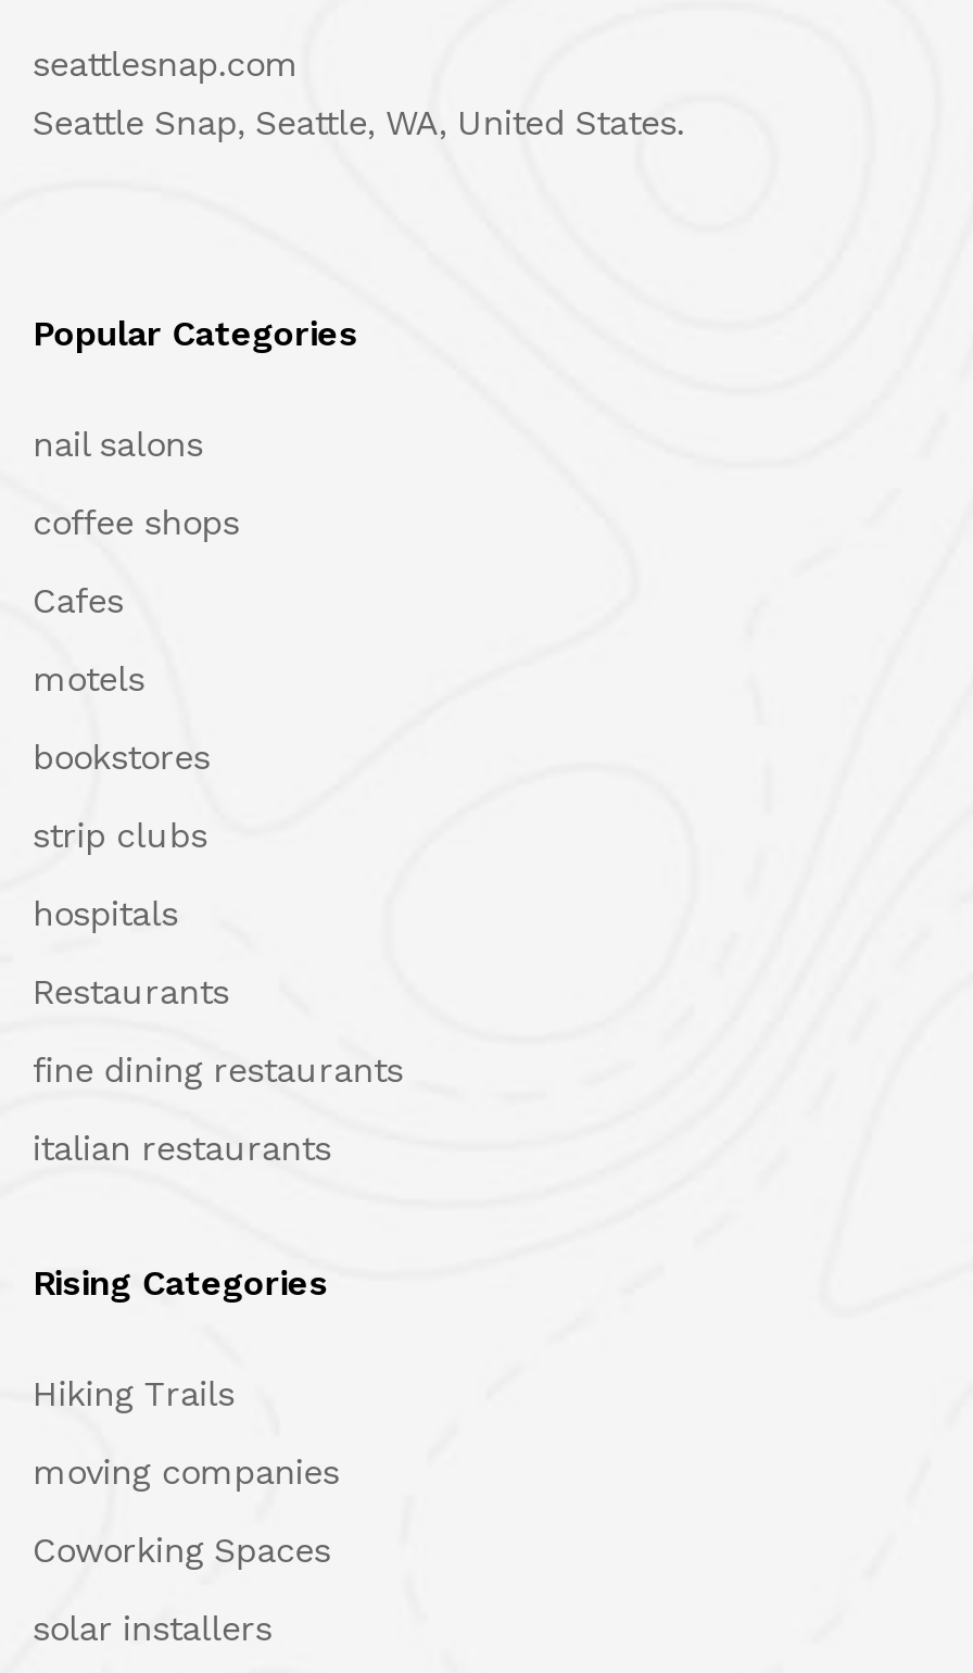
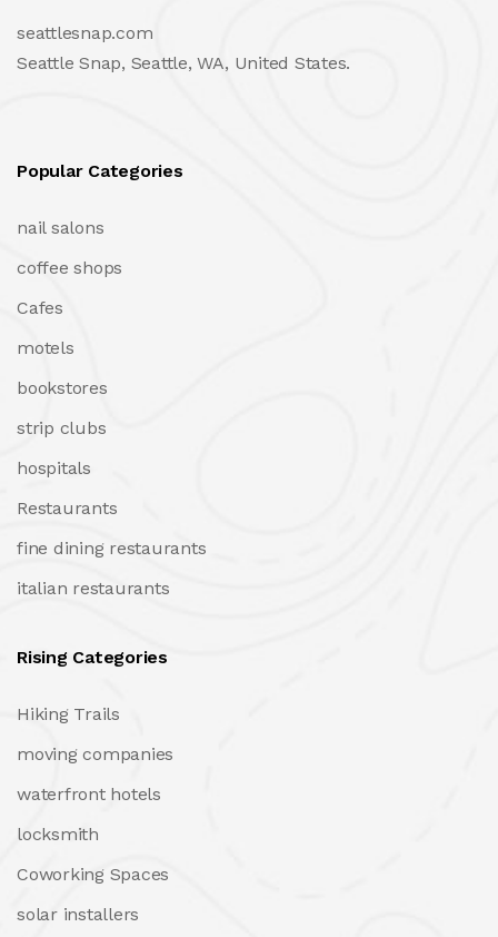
+ waterfront hotels
+ locksmith
